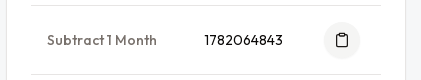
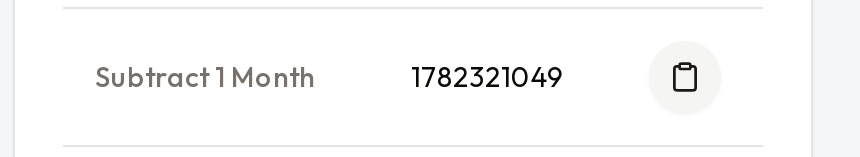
- 1782064843
+ 1782321049
